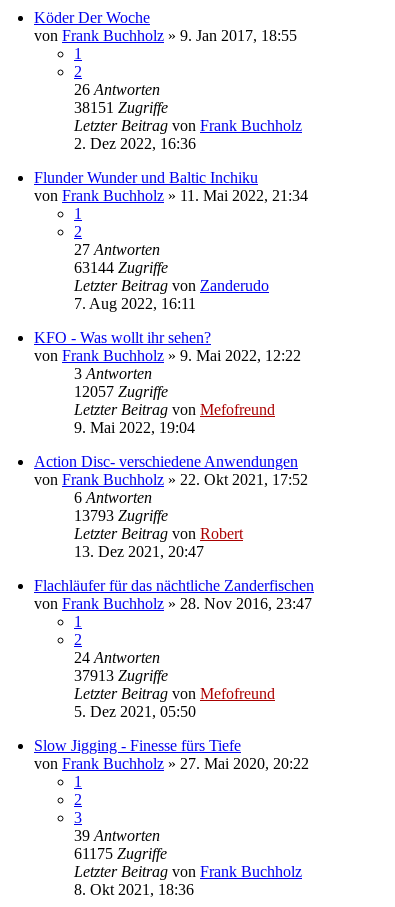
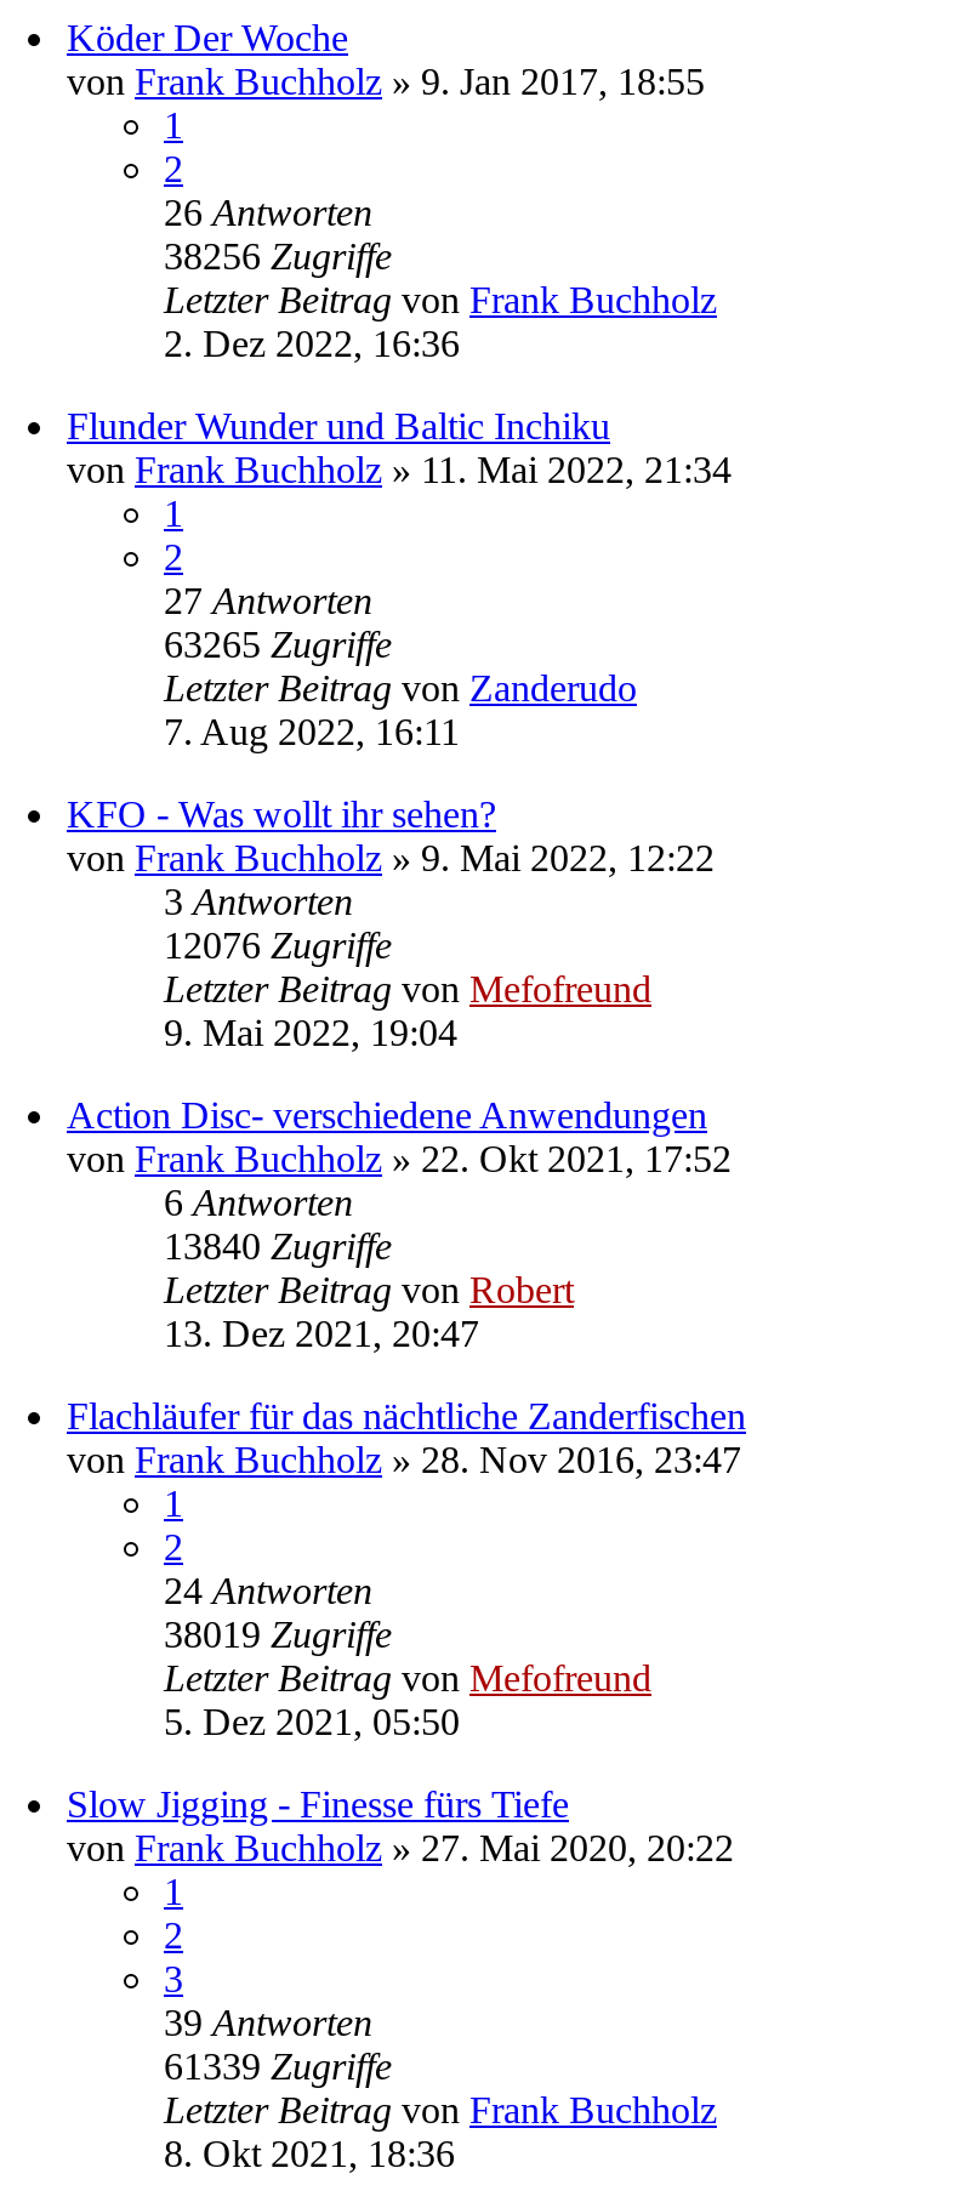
- 38151 Zugriffe
+ 38256 Zugriffe

- 63144 Zugriffe
+ 63265 Zugriffe

- 12057 Zugriffe
+ 12076 Zugriffe

- 13793 Zugriffe
+ 13840 Zugriffe

- 37913 Zugriffe
+ 38019 Zugriffe

- 61175 Zugriffe
+ 61339 Zugriffe
